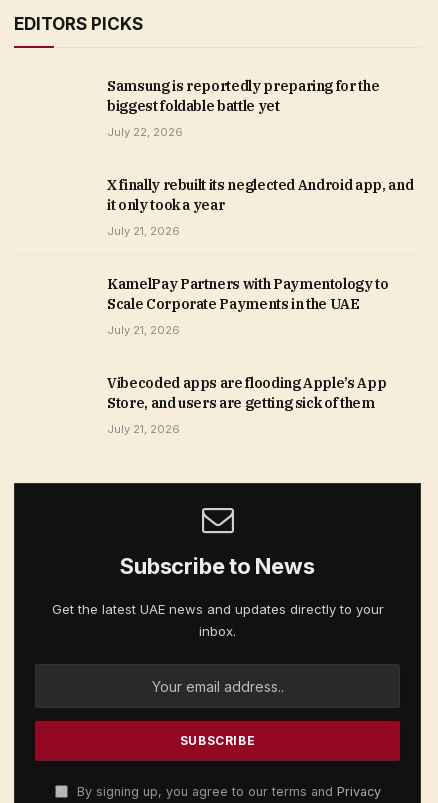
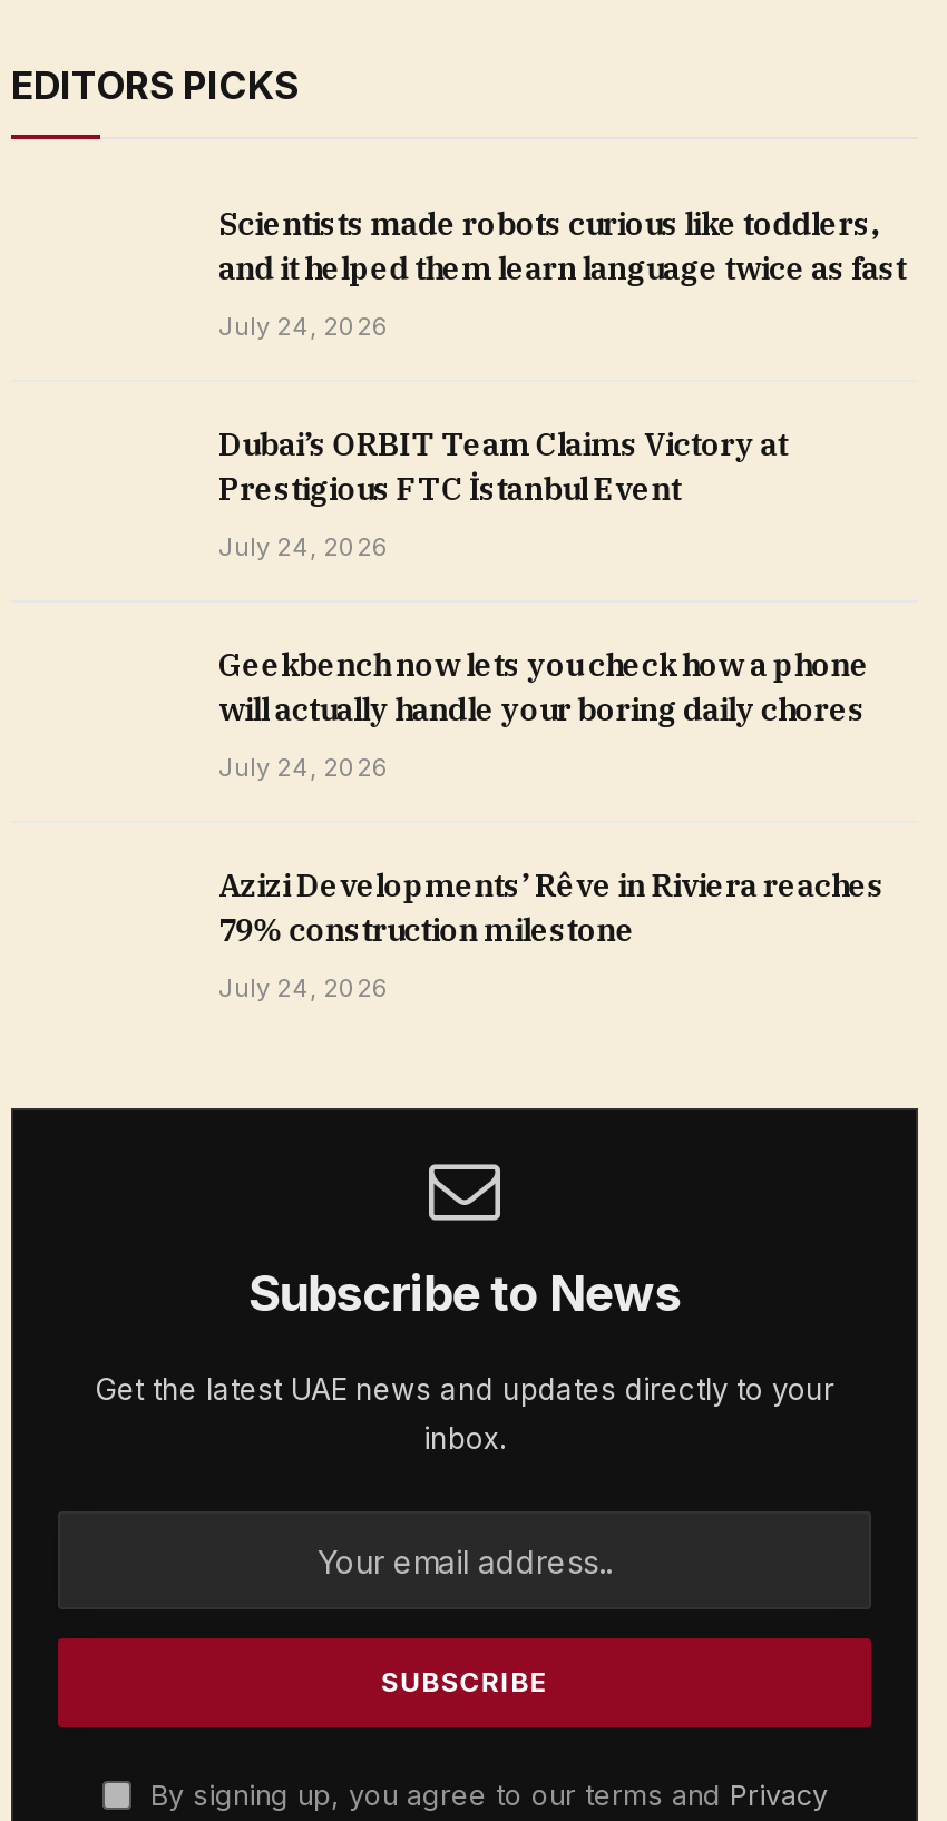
- Samsung is reportedly preparing for the
- biggest foldable battle yet
+ Scientists made robots curious like toddlers,
+ and it helped them learn language twice as fast

- July 22, 2026
+ July 24, 2026

- X finally rebuilt its neglected Android app, and
- it only took a year
+ Dubai’s ORBIT Team Claims Victory at
+ Prestigious FTC İstanbul Event

- July 21, 2026
+ July 24, 2026

- KamelPay Partners with Paymentology to
- Scale Corporate Payments in the UAE
+ Geekbench now lets you check how a phone
+ will actually handle your boring daily chores

- July 21, 2026
+ July 24, 2026

- Vibecoded apps are flooding Apple’s App
- Store, and users are getting sick of them
+ Azizi Developments’ Rêve in Riviera reaches
+ 79% construction milestone

- July 21, 2026
+ July 24, 2026
